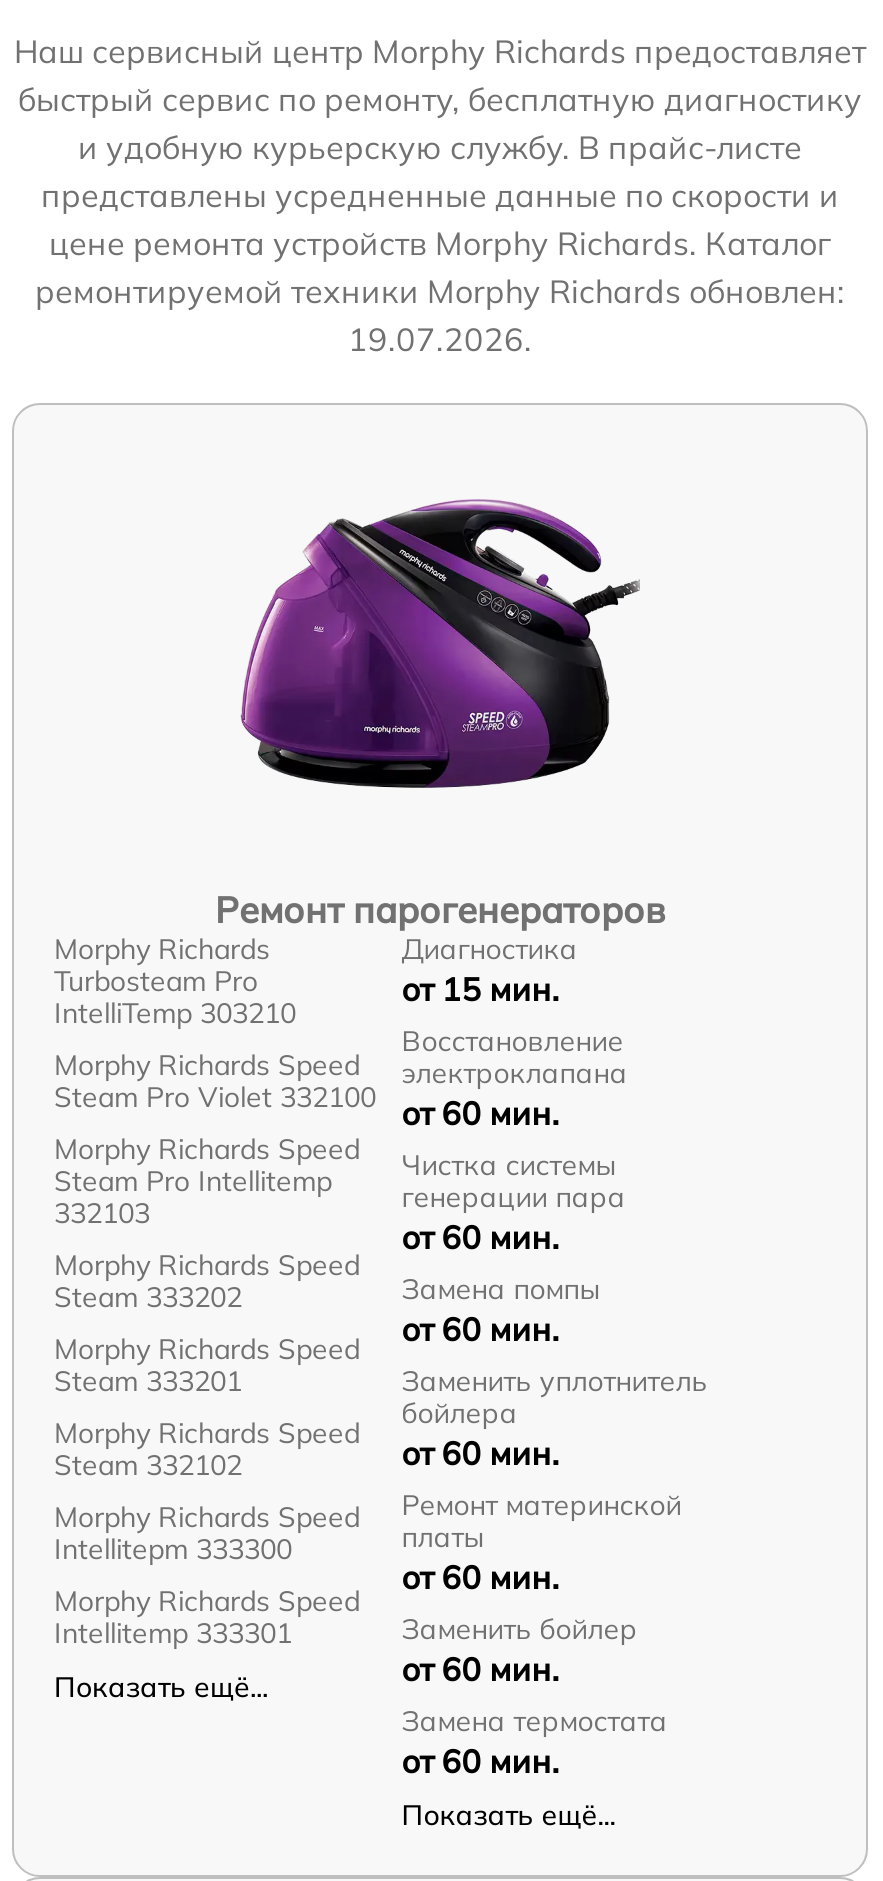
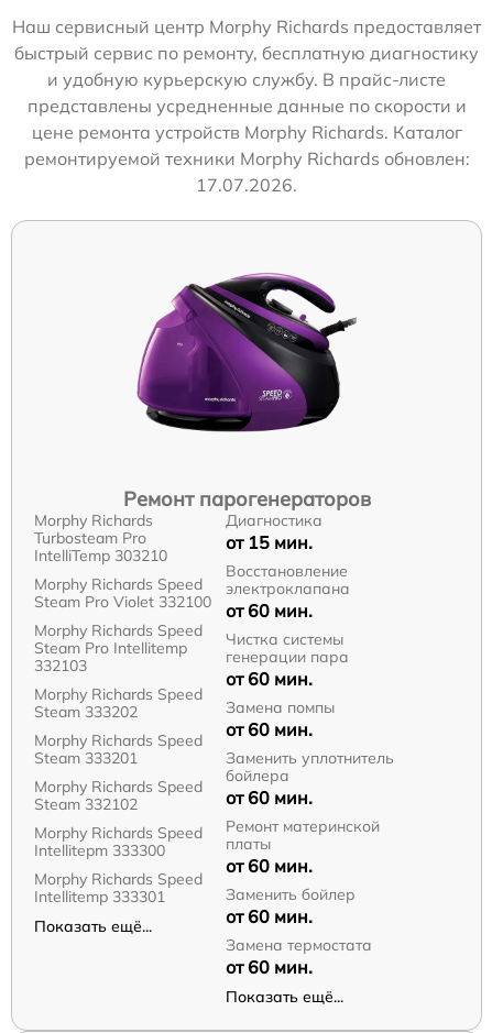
- 19.07.2026.
+ 17.07.2026.
